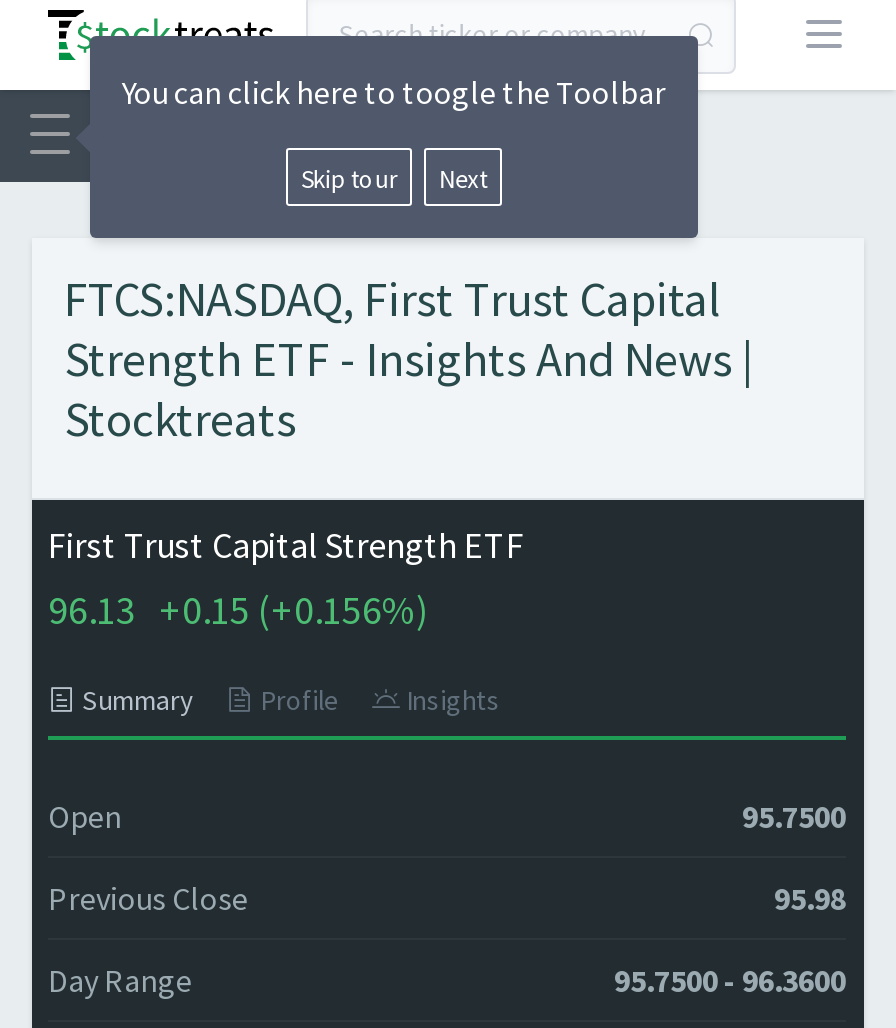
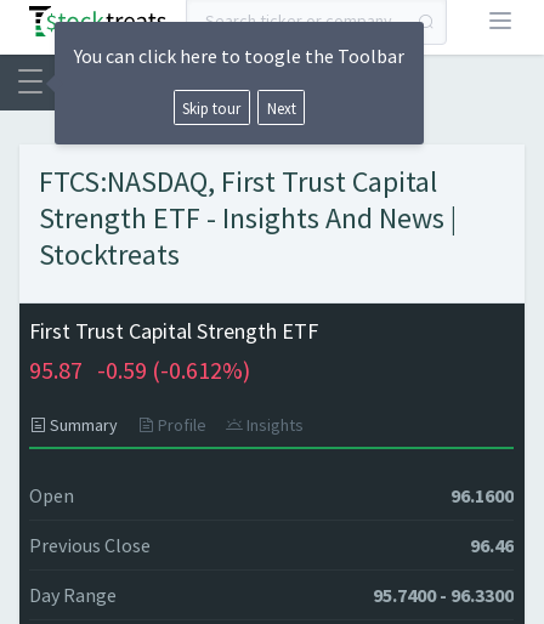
- 96.13 +0.15 (+0.156%)
+ 95.87 -0.59 (-0.612%)

- 95.7500
+ 96.1600

- 95.98
+ 96.46

- 95.7500 - 96.3600
+ 95.7400 - 96.3300
